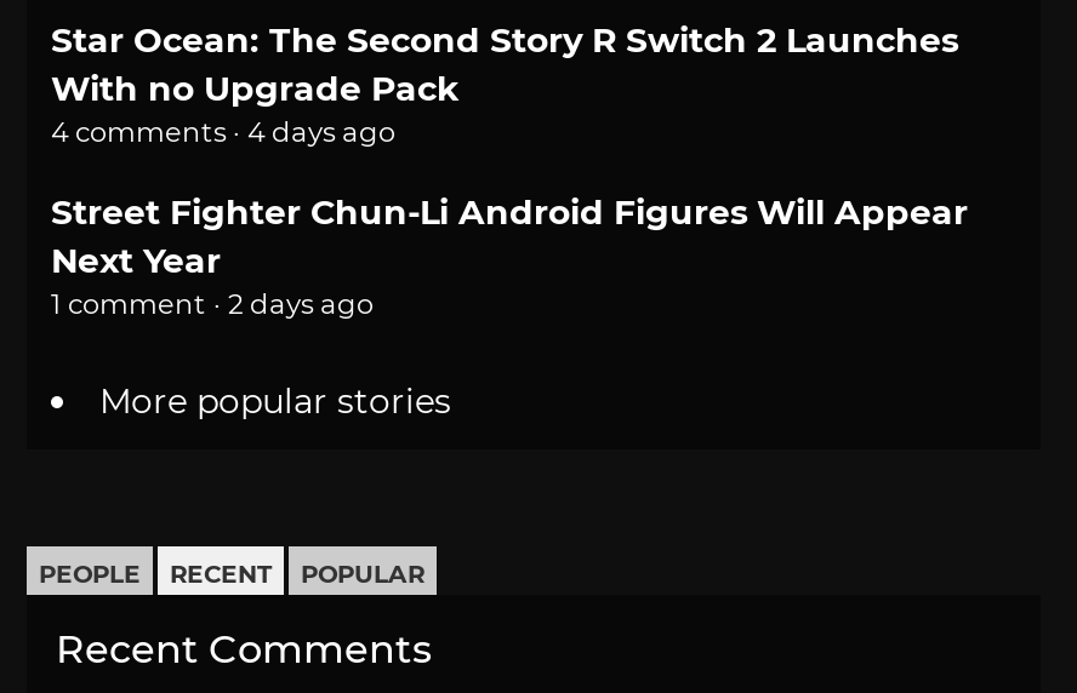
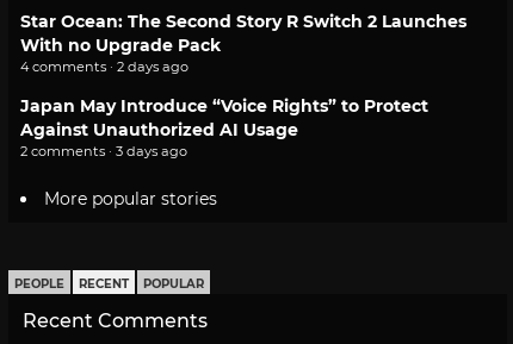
- 4 comments · 4 days ago
+ 4 comments · 2 days ago

- Street Fighter Chun-Li Android Figures Will Appear
- Next Year
- 1 comment · 2 days ago
+ Japan May Introduce “Voice Rights” to Protect
+ Against Unauthorized AI Usage
+ 2 comments · 3 days ago
